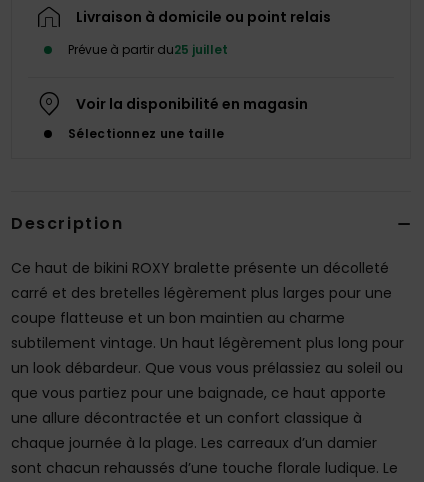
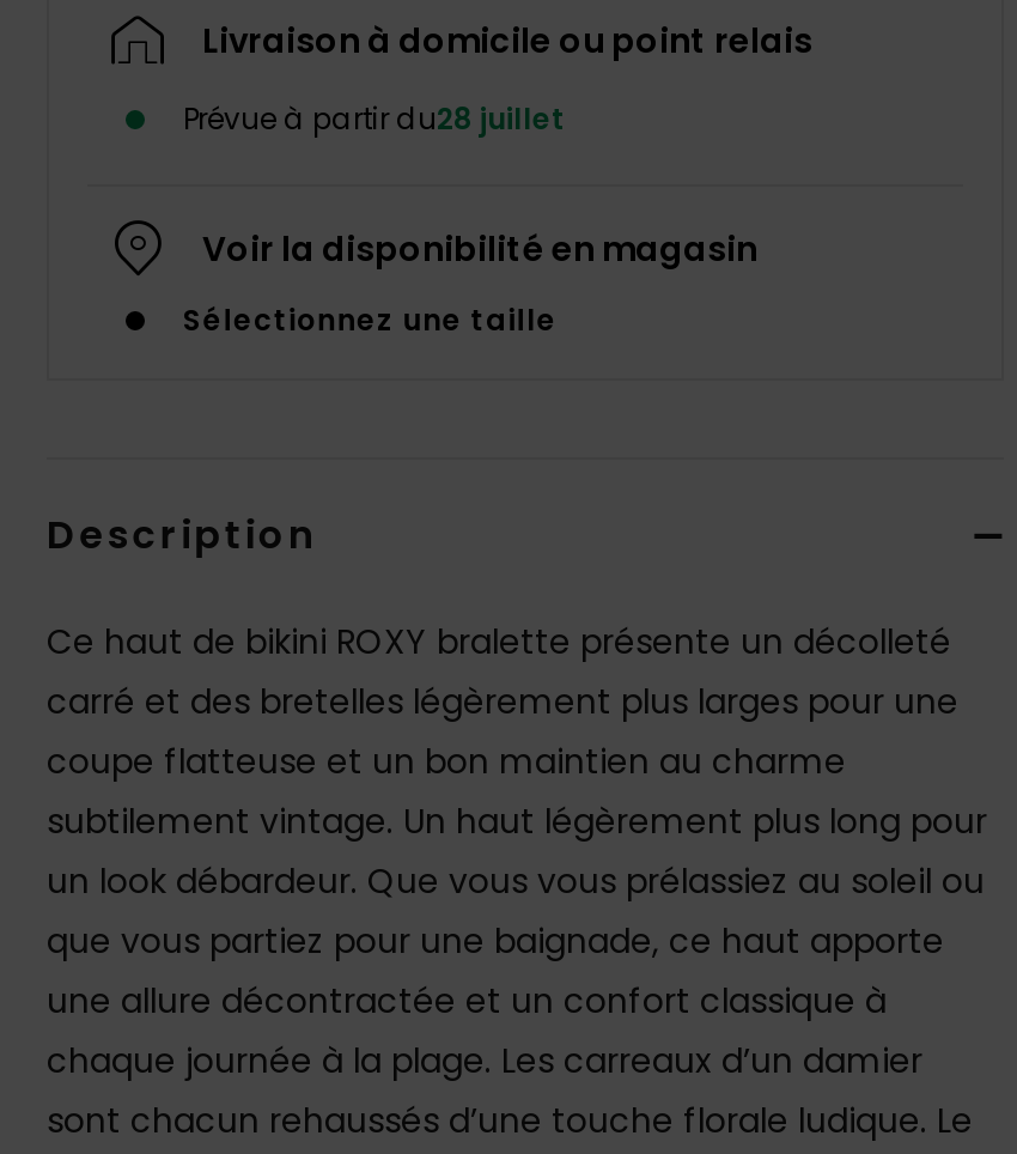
- Prévue à partir du25 juillet
+ Prévue à partir du28 juillet
